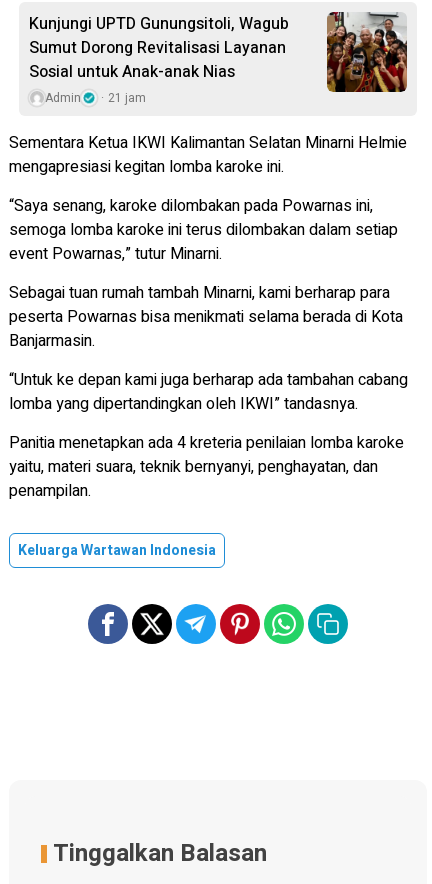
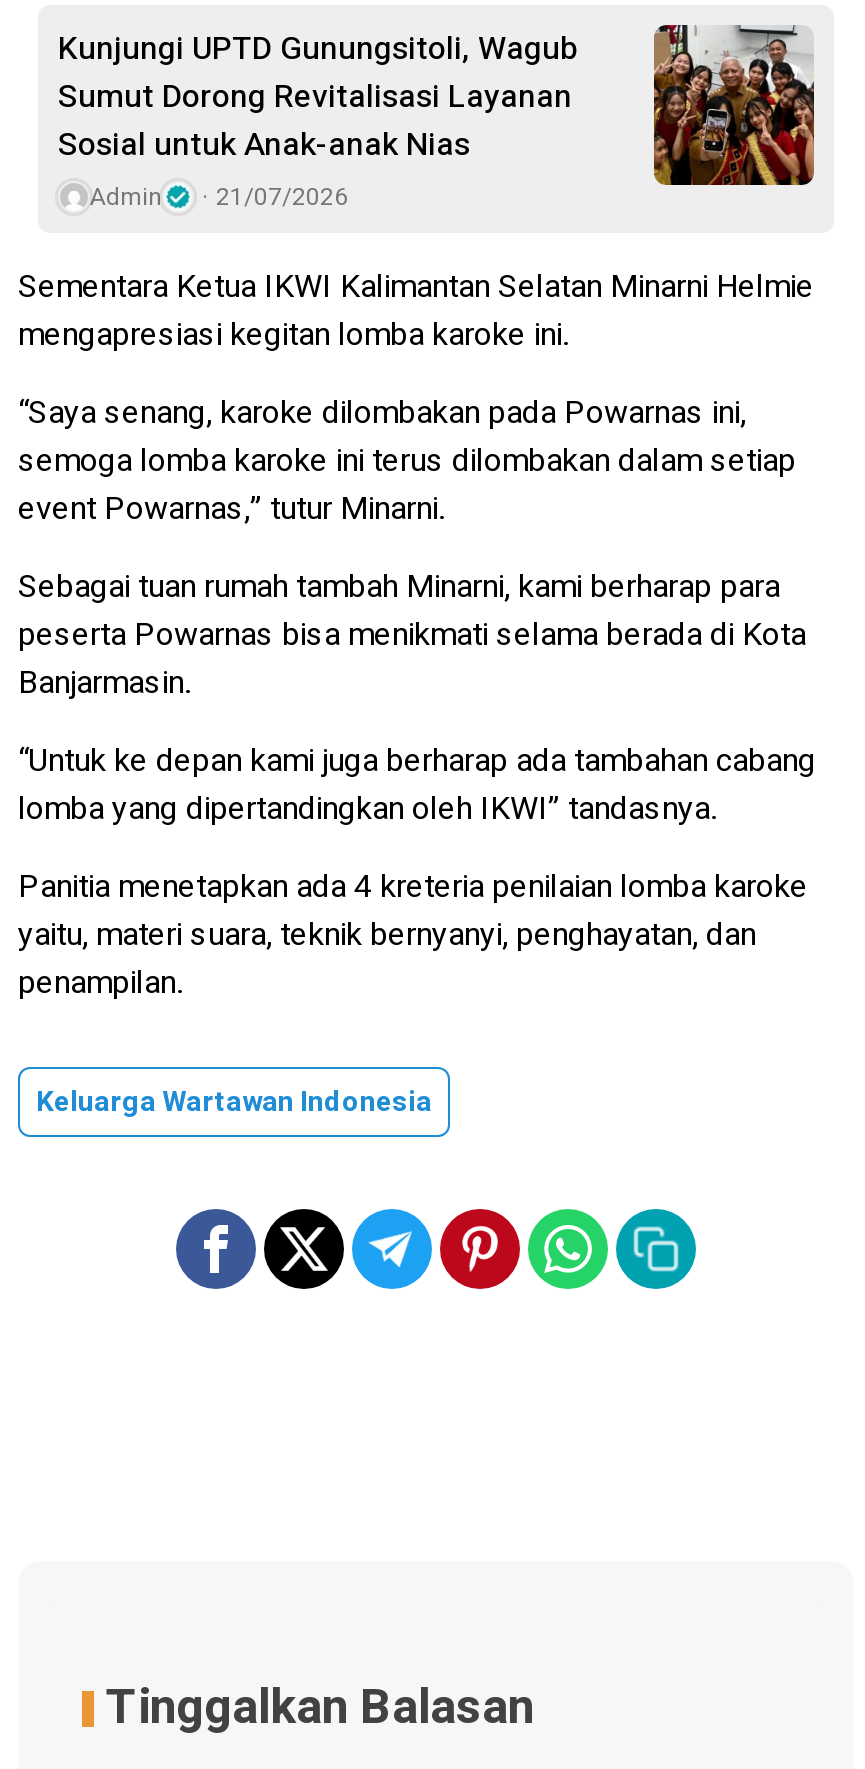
- Admin 21 jam
+ Admin 21/07/2026
